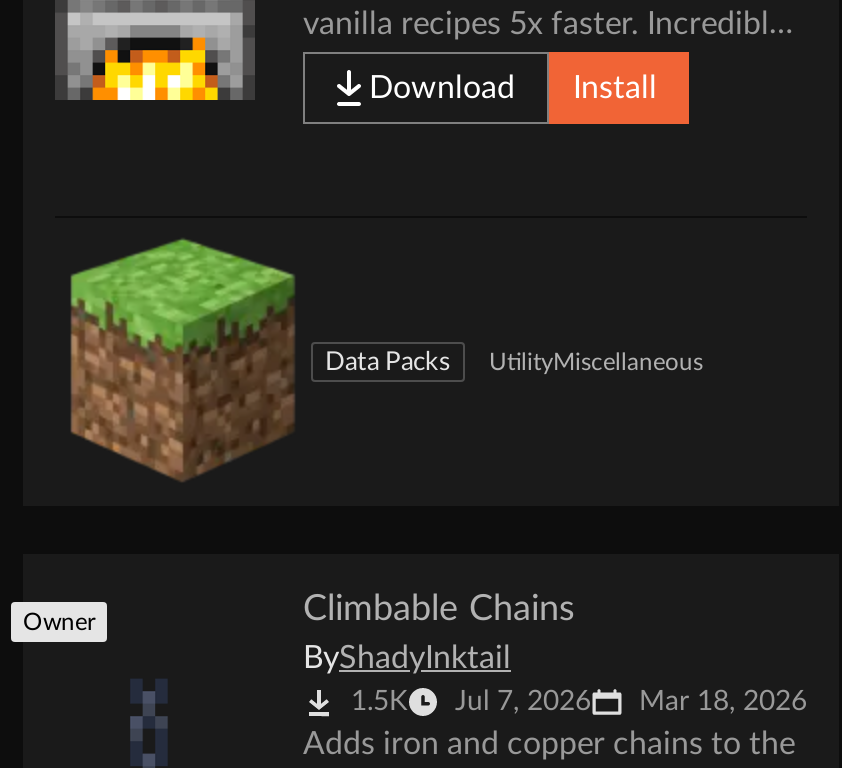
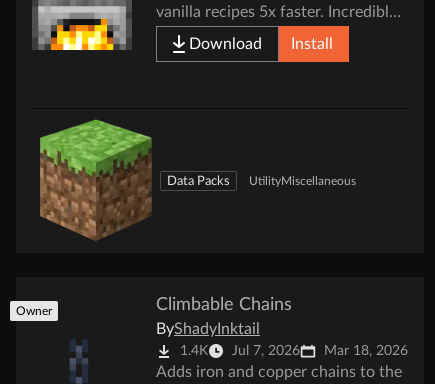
- 1.5K Jul 7, 2026 Mar 18, 2026
+ 1.4K Jul 7, 2026 Mar 18, 2026
